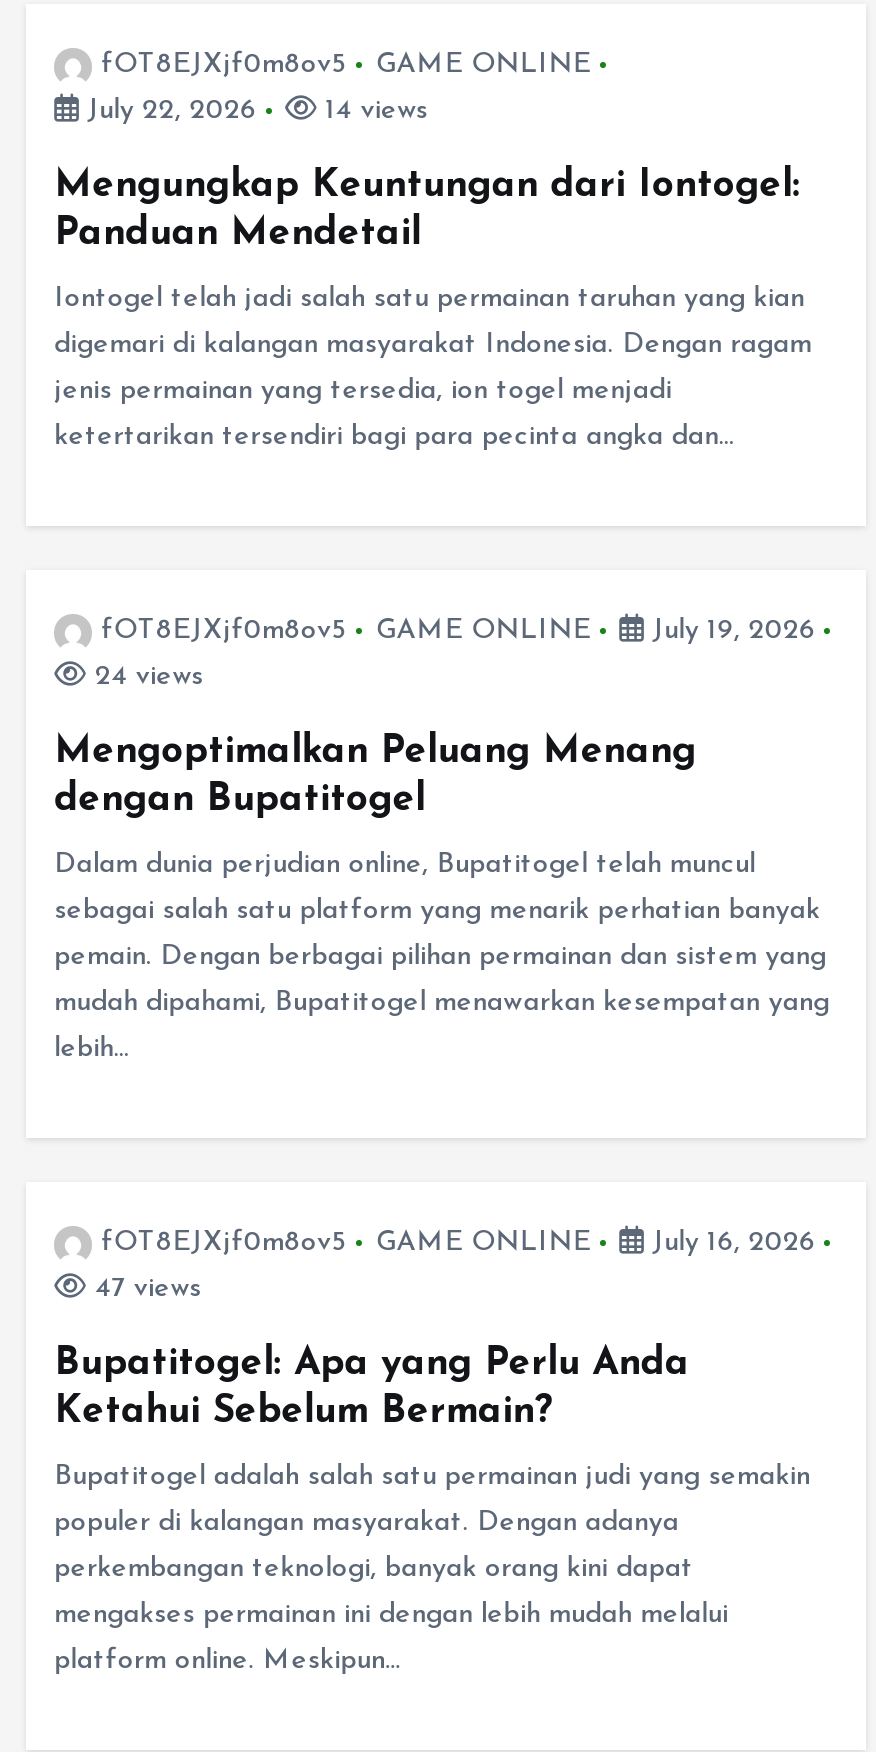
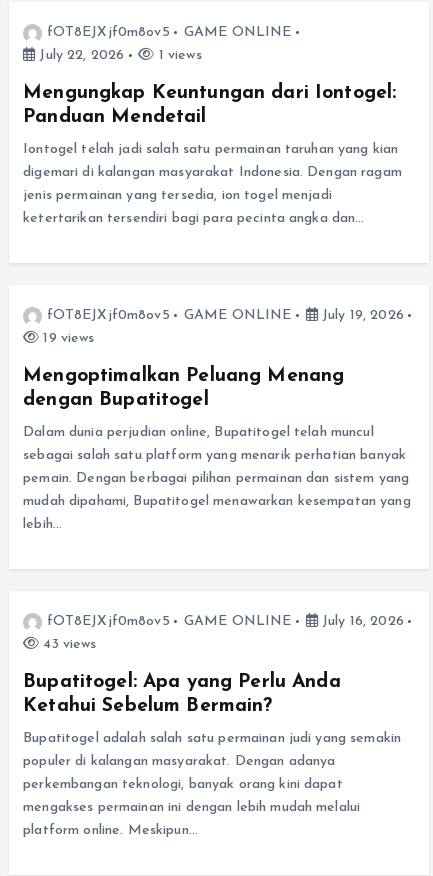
- 14 views
+ 1 views

- 24 views
+ 19 views

- 47 views
+ 43 views
